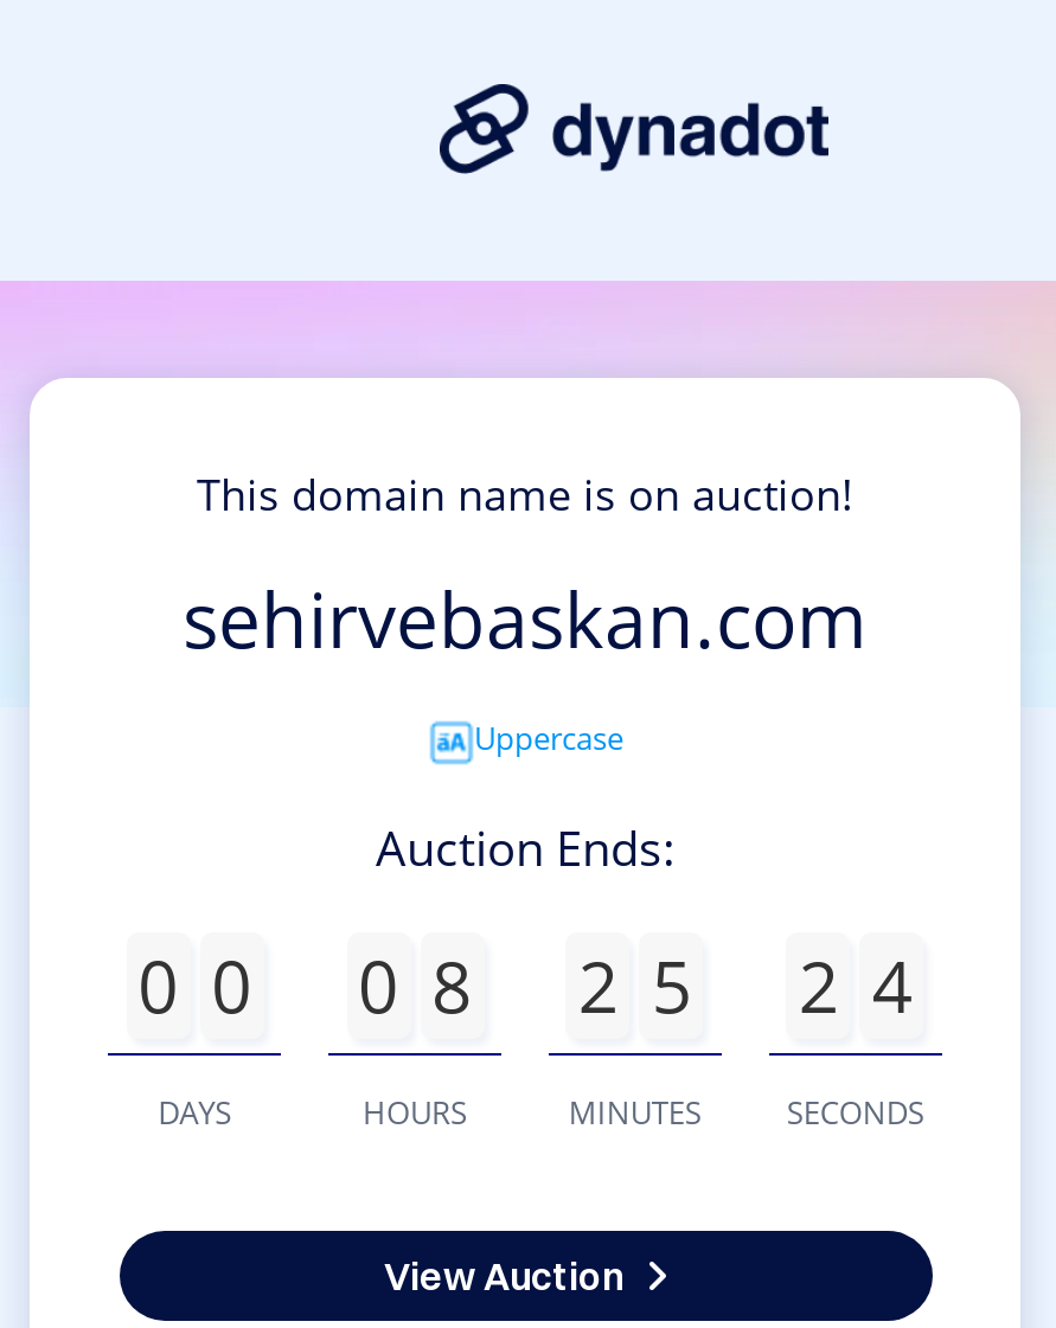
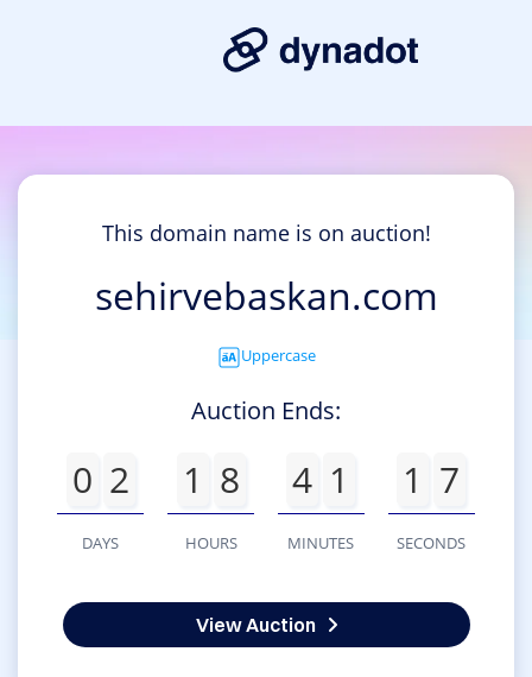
- 0 0
+ 0 2

- 0 8
+ 1 8

- 2 5
+ 4 1

- 2 4
+ 1 7
